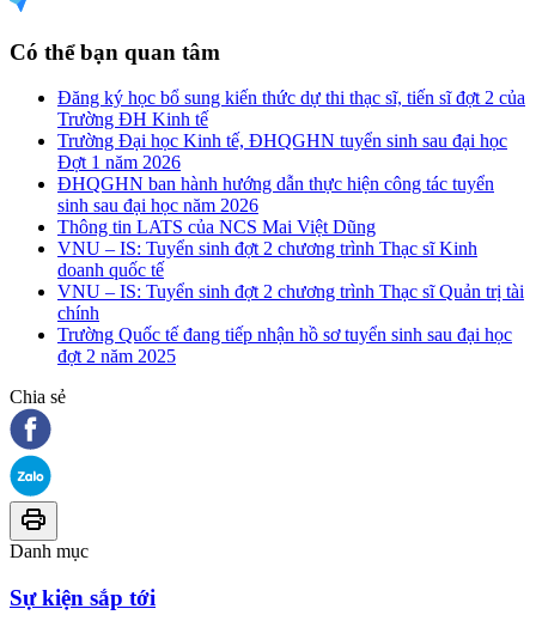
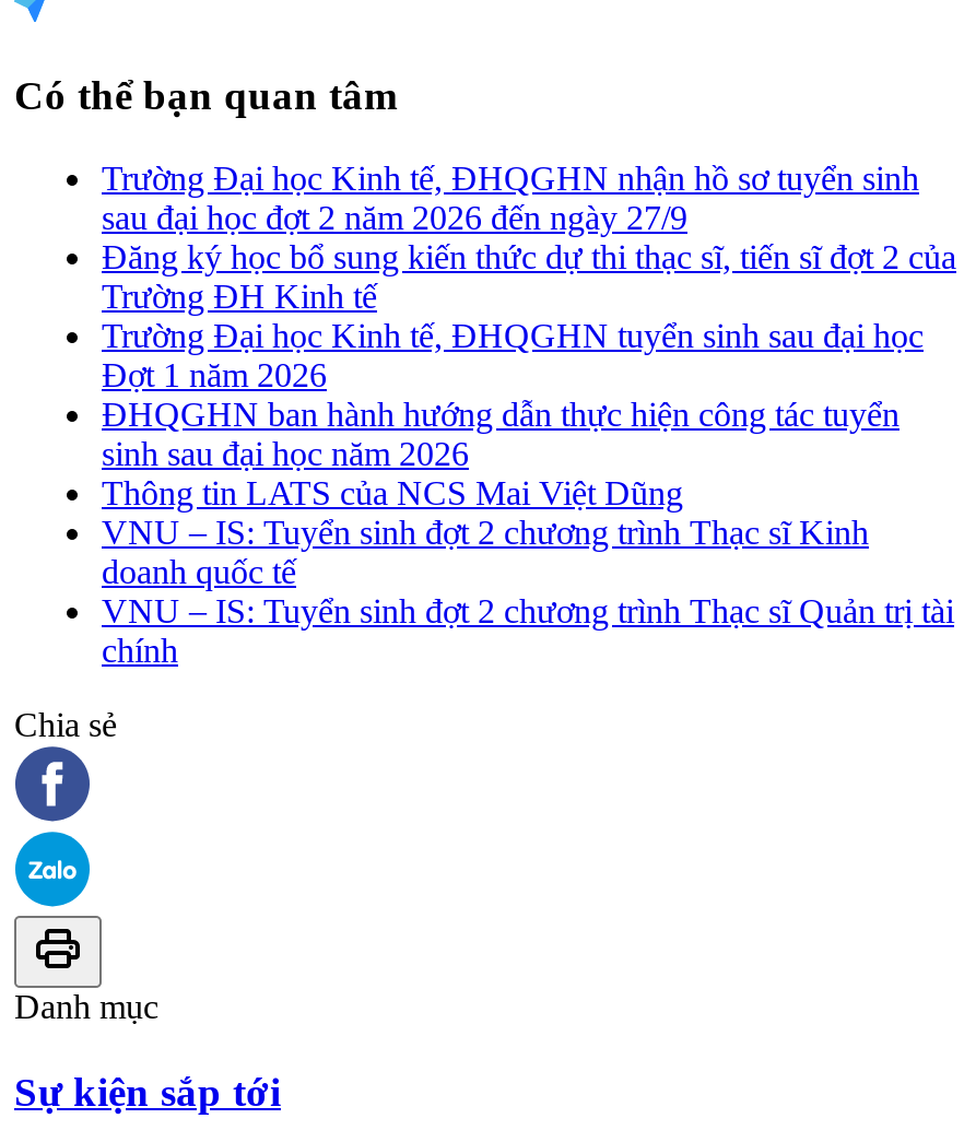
+ Trường Đại học Kinh tế, ĐHQGHN nhận hồ sơ tuyển sinh
+ sau đại học đợt 2 năm 2026 đến ngày 27/9

moved down: Đăng ký học bổ sung kiến thức dự thi thạc sĩ, tiến sĩ đợt 2 của | Trường ĐH Kinh tế | Trường Đại học Kinh tế, ĐHQGHN tuyển sinh sau đại học | ... | VNU – IS: Tuyển sinh đợt 2 chương trình Thạc sĩ Quản trị tài | chính

- Trường Quốc tế đang tiếp nhận hồ sơ tuyển sinh sau đại học
- đợt 2 năm 2025
